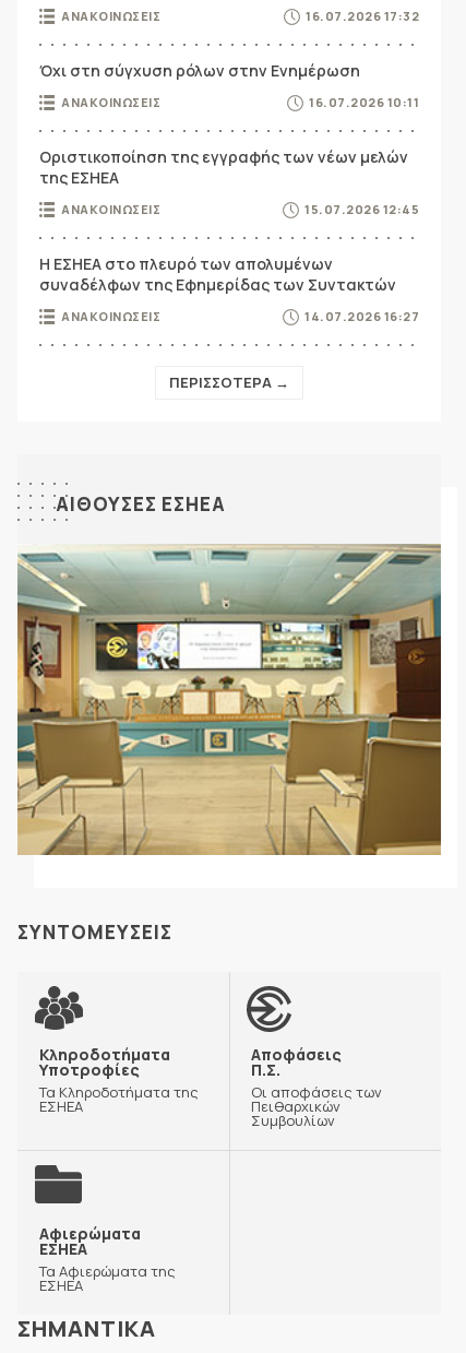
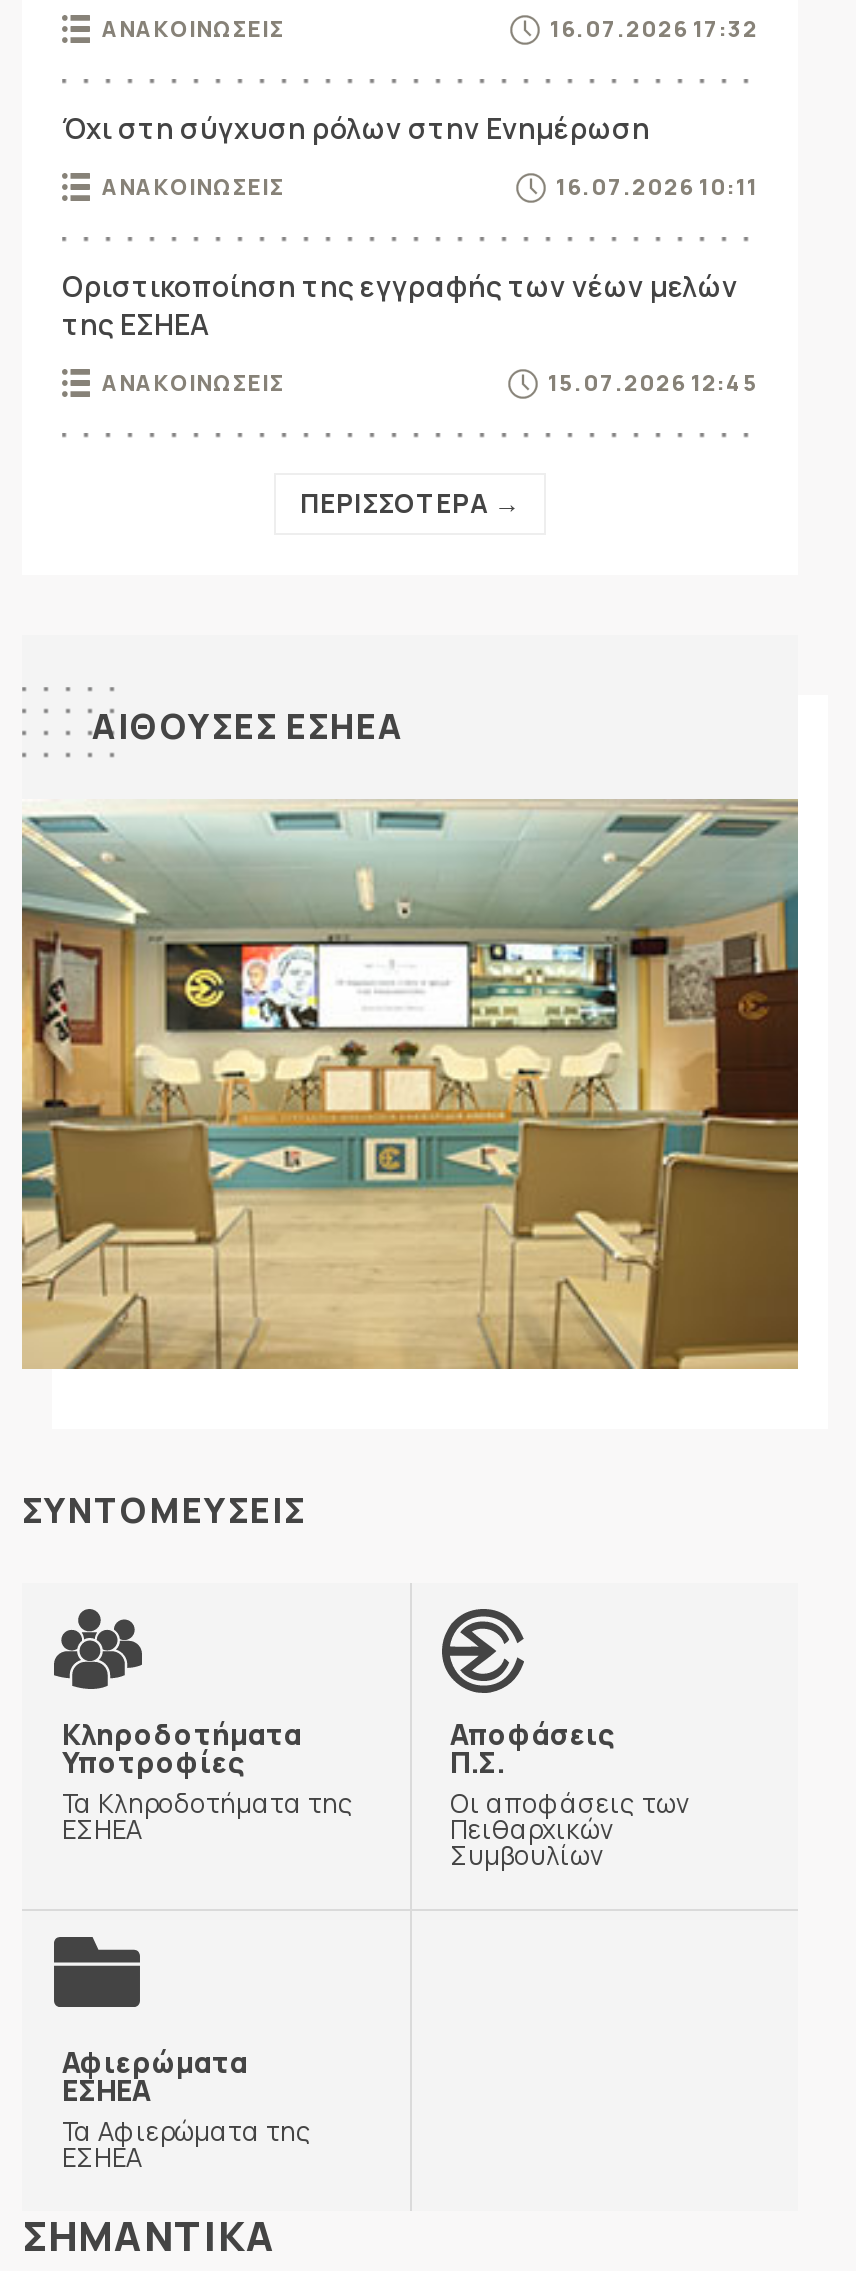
- Η ΕΣΗΕΑ στο πλευρό των απολυμένων
- συναδέλφων της Εφημερίδας των Συντακτών
- ΑΝΑΚΟΙΝΩΣΕΙΣ
- 14.07.2026 16:27
